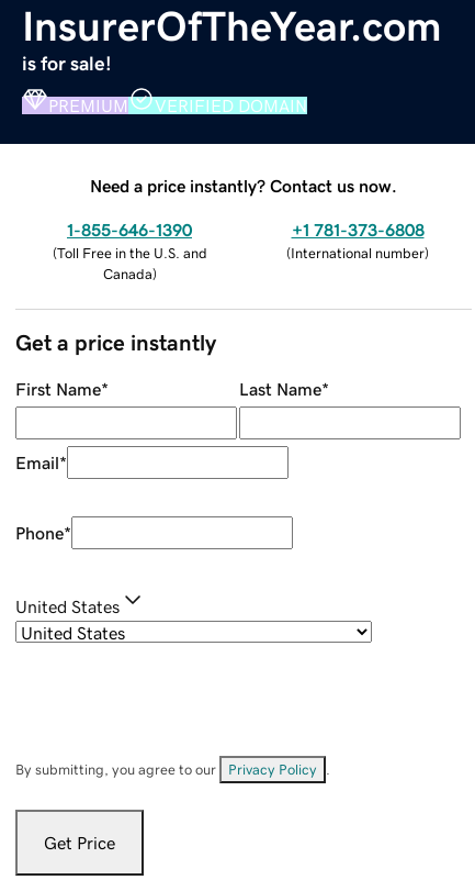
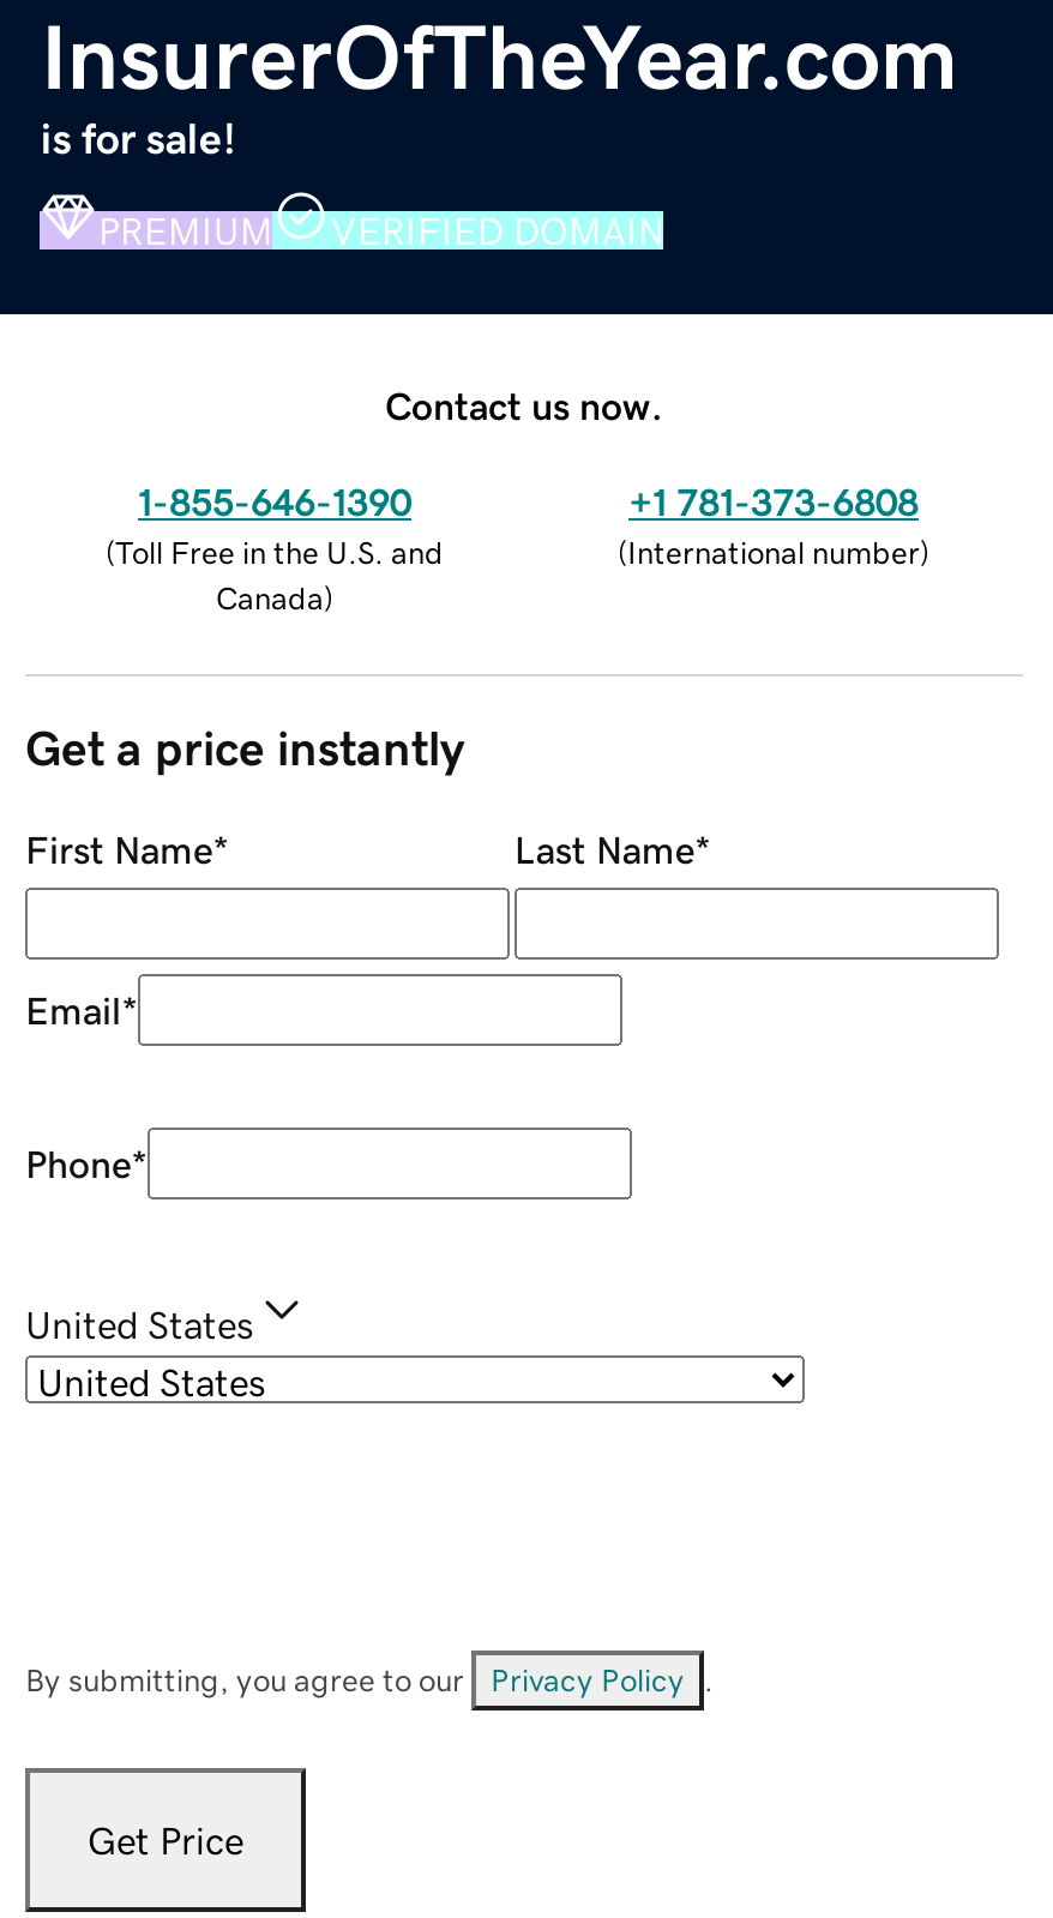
- Need a price instantly? Contact us now.
+ Contact us now.
